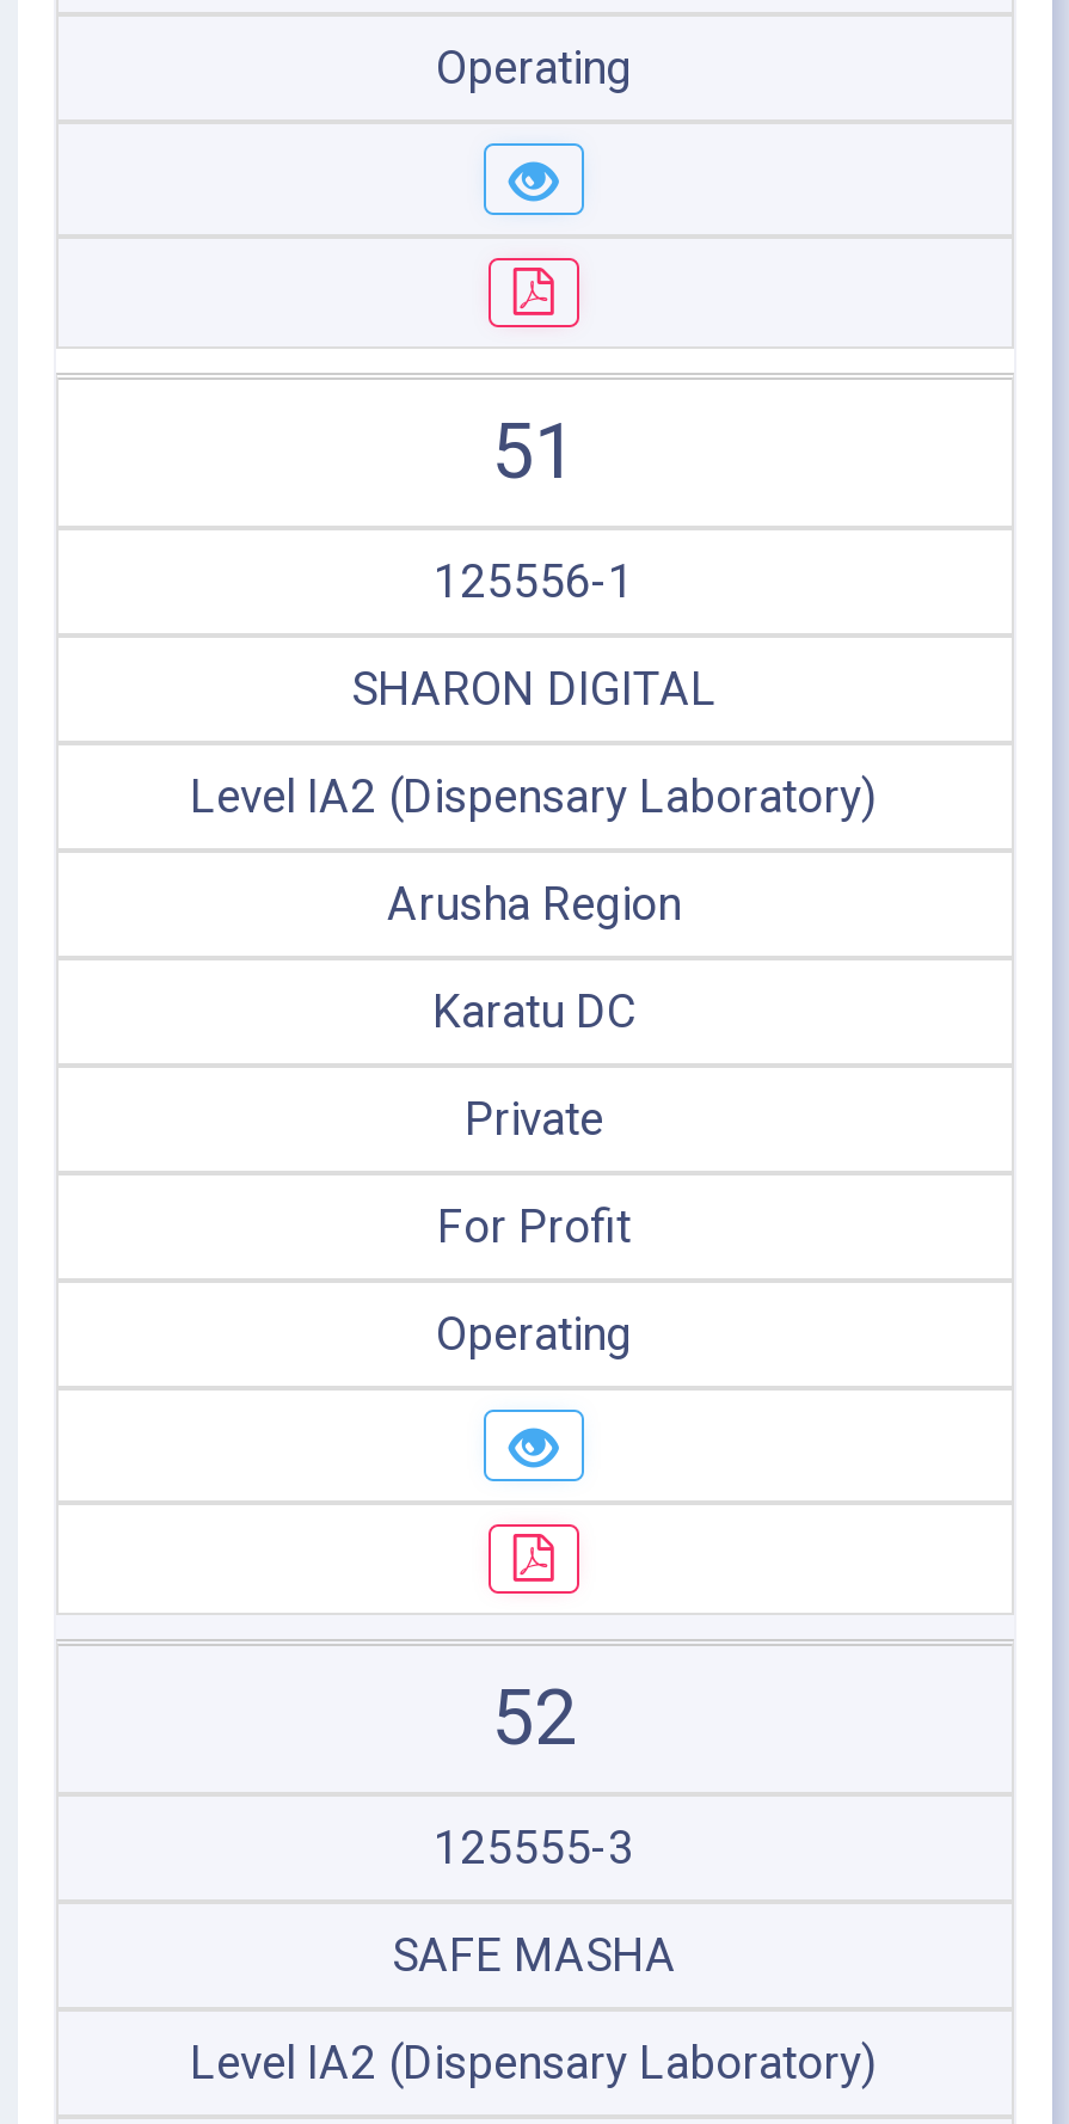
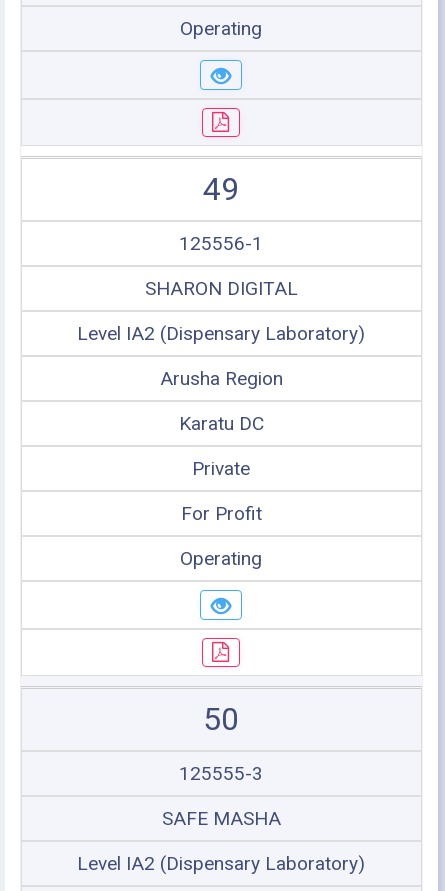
- 51
+ 49

- 52
+ 50
